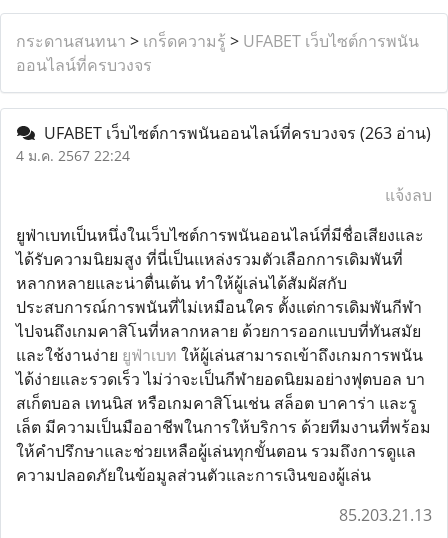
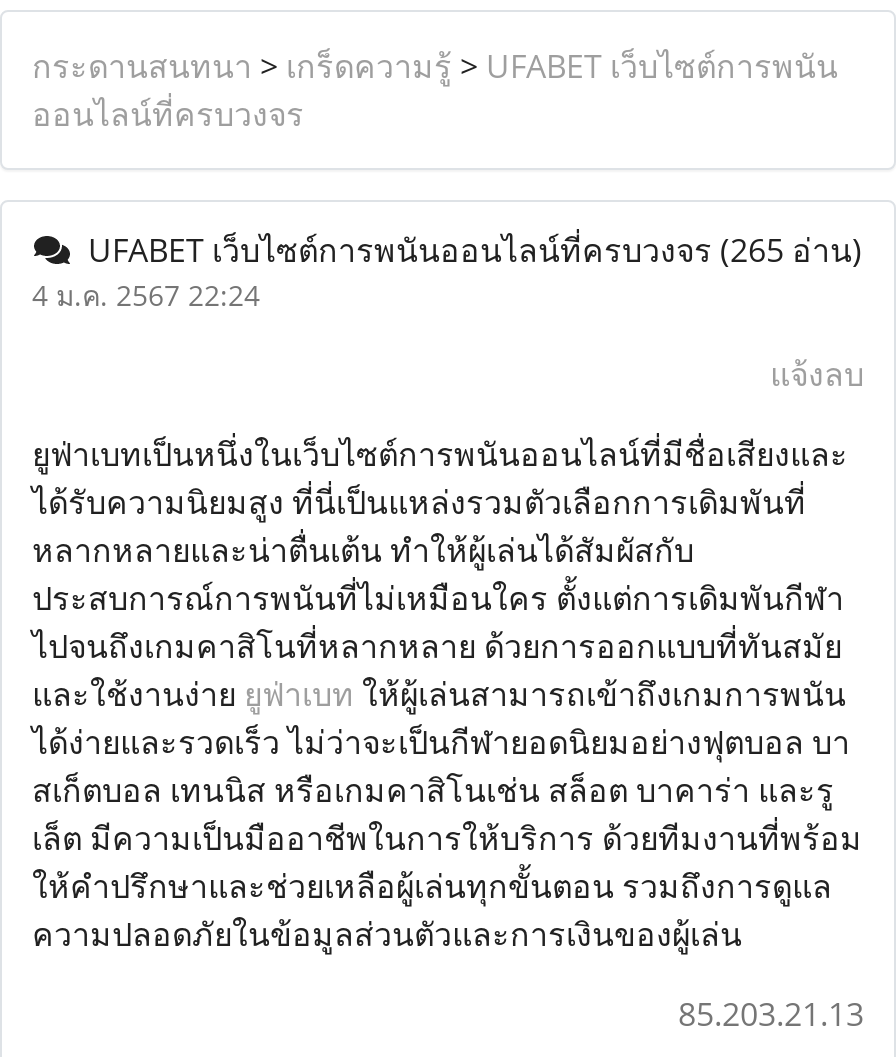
- UFABET เว็บไซต์การพนันออนไลน์ที่ครบวงจร(263 อ่าน)
+ UFABET เว็บไซต์การพนันออนไลน์ที่ครบวงจร(265 อ่าน)
